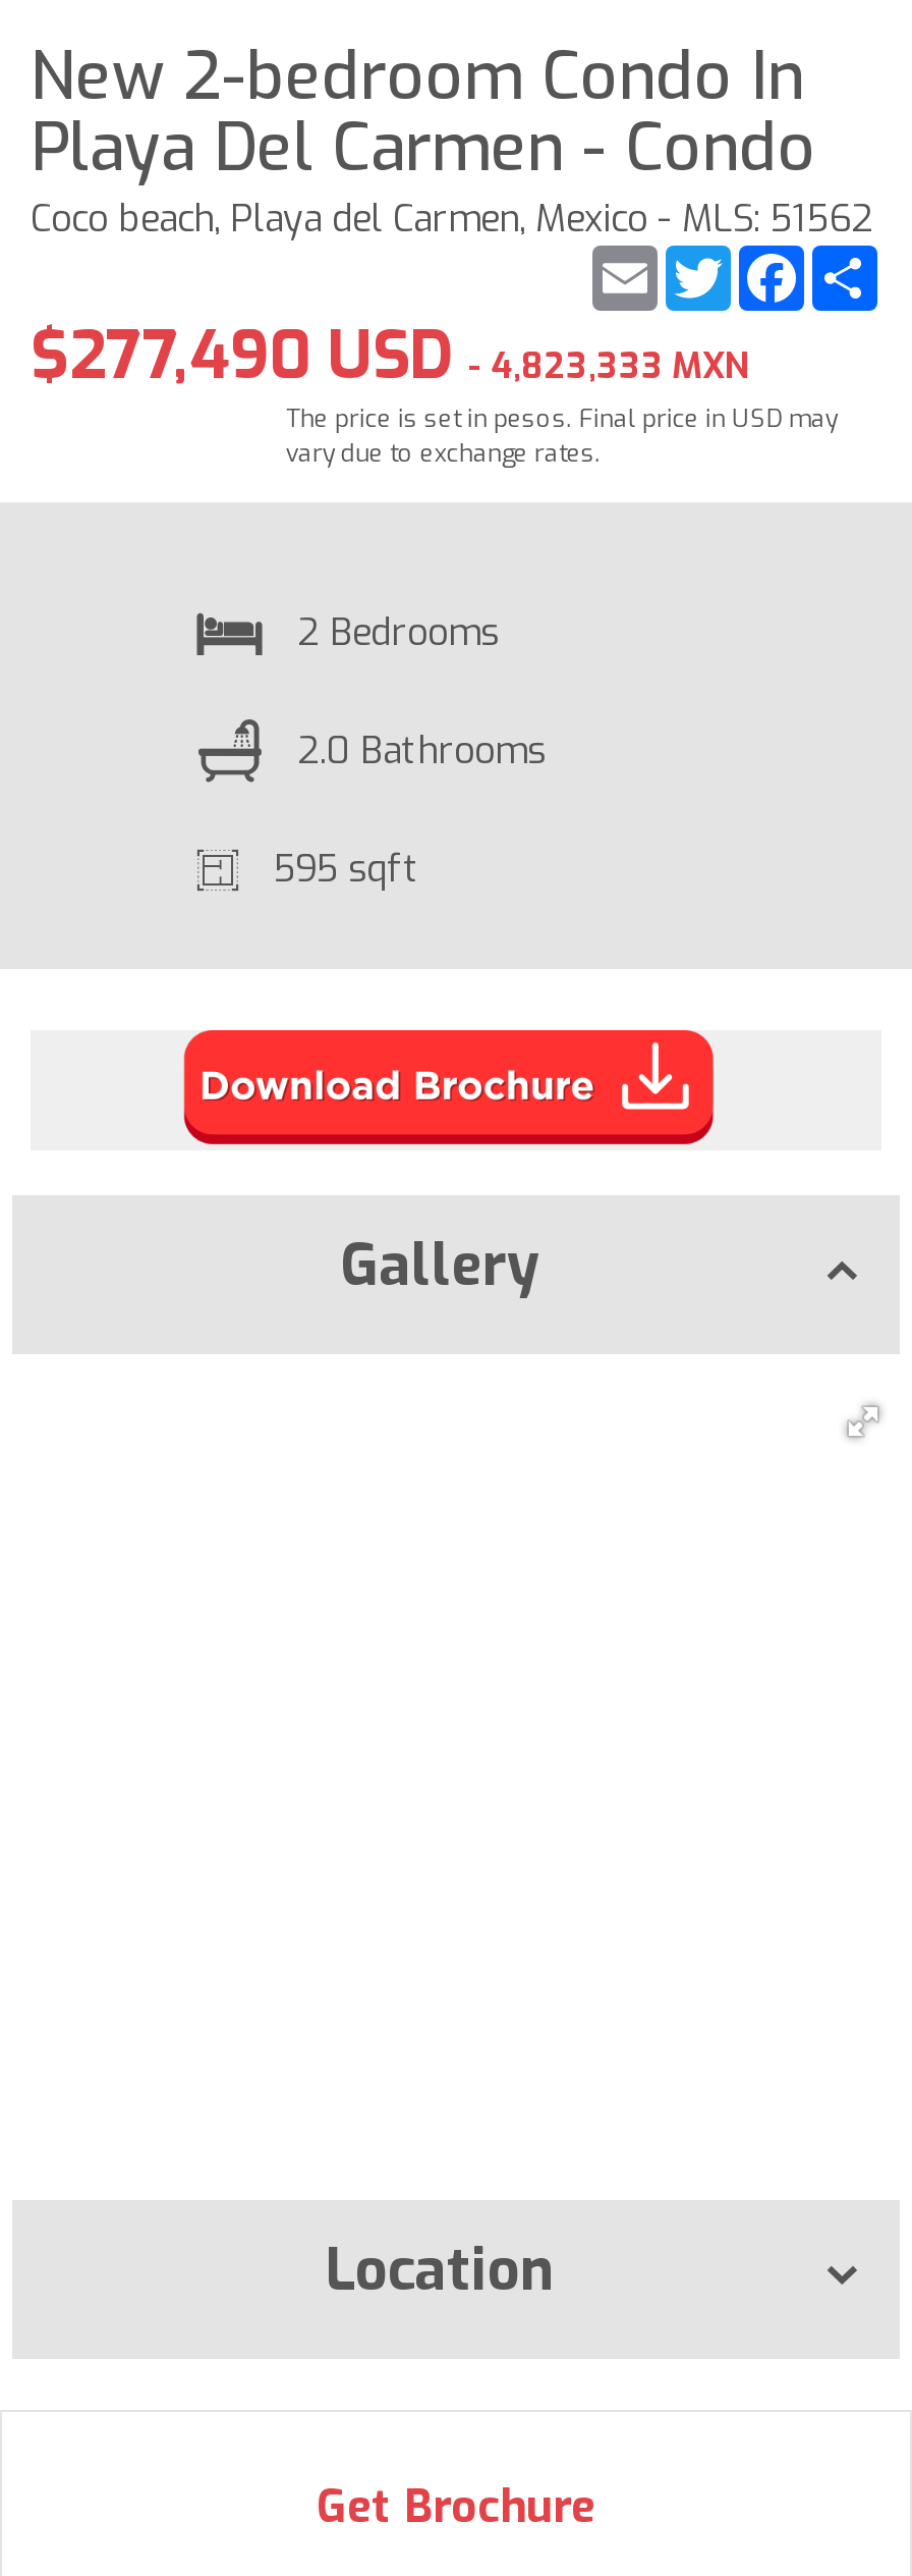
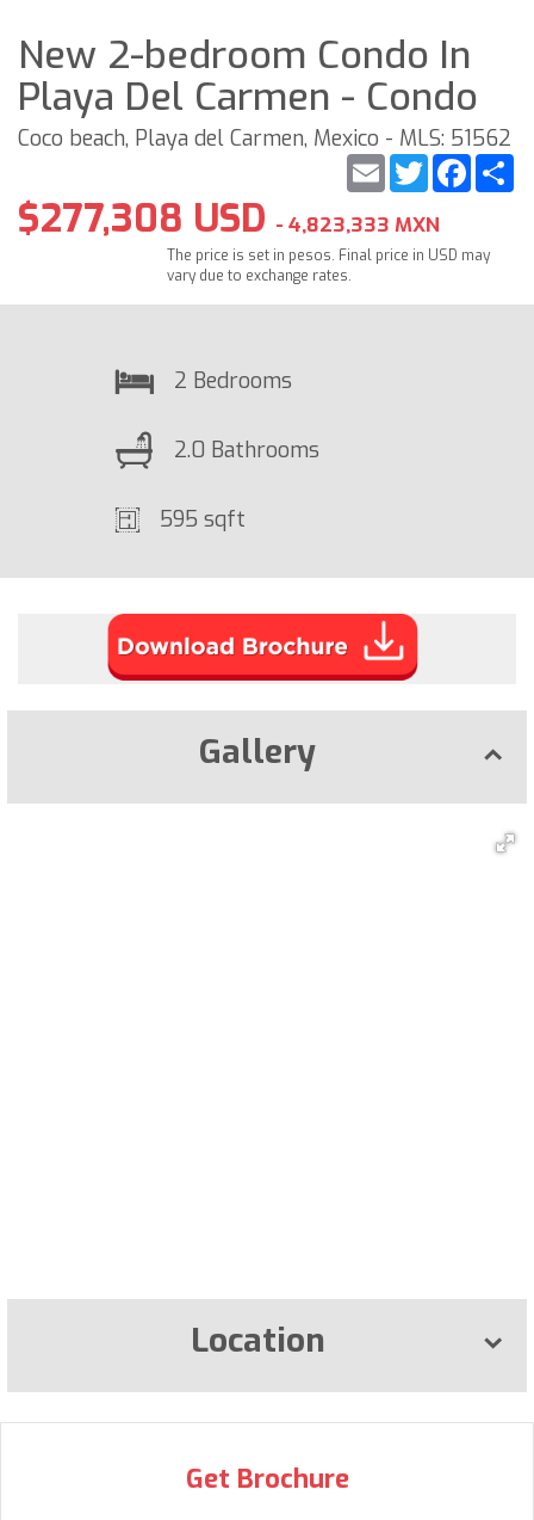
- $277,490 USD - 4,823,333 MXN
+ $277,308 USD - 4,823,333 MXN
